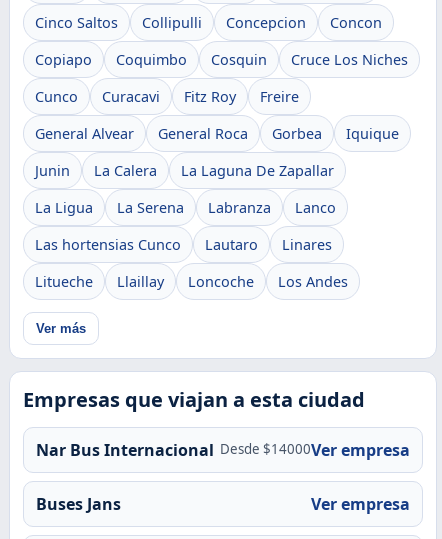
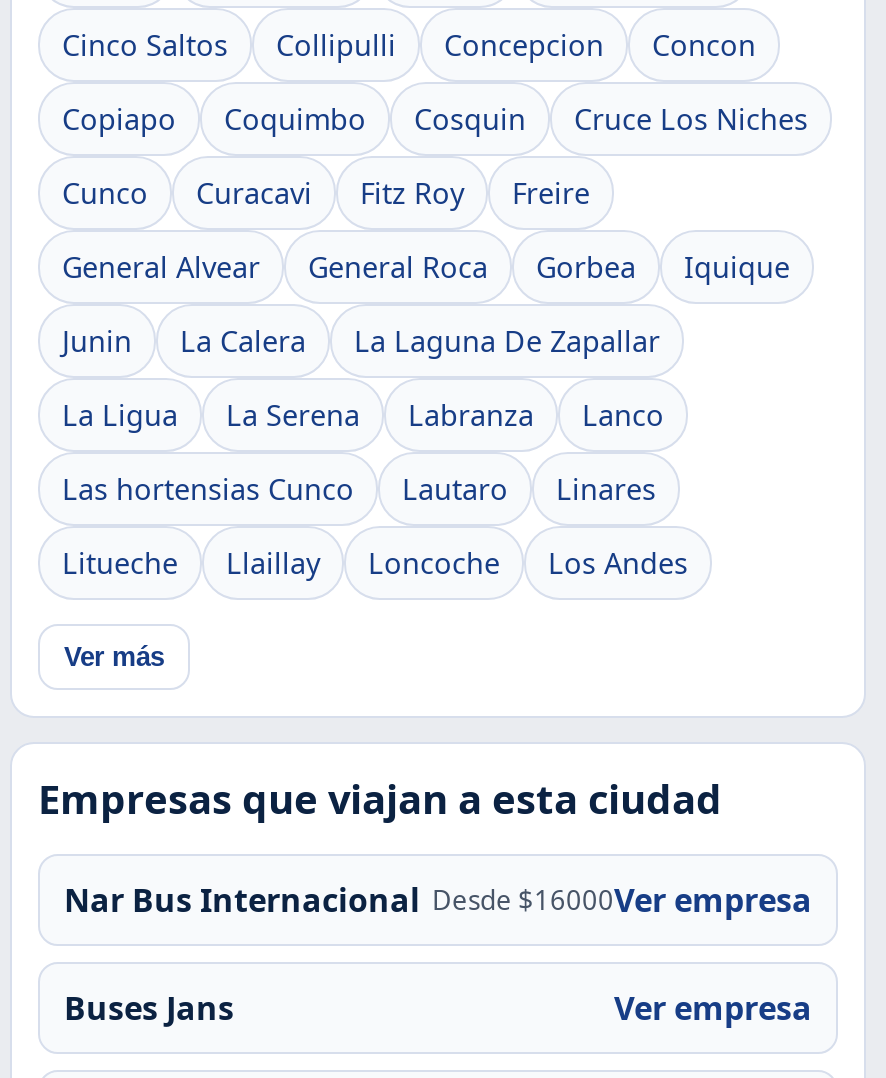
- Nar Bus Internacional Desde $14000Ver empresa
+ Nar Bus Internacional Desde $16000Ver empresa
